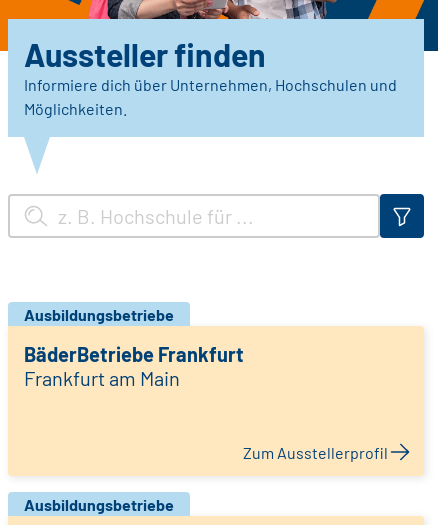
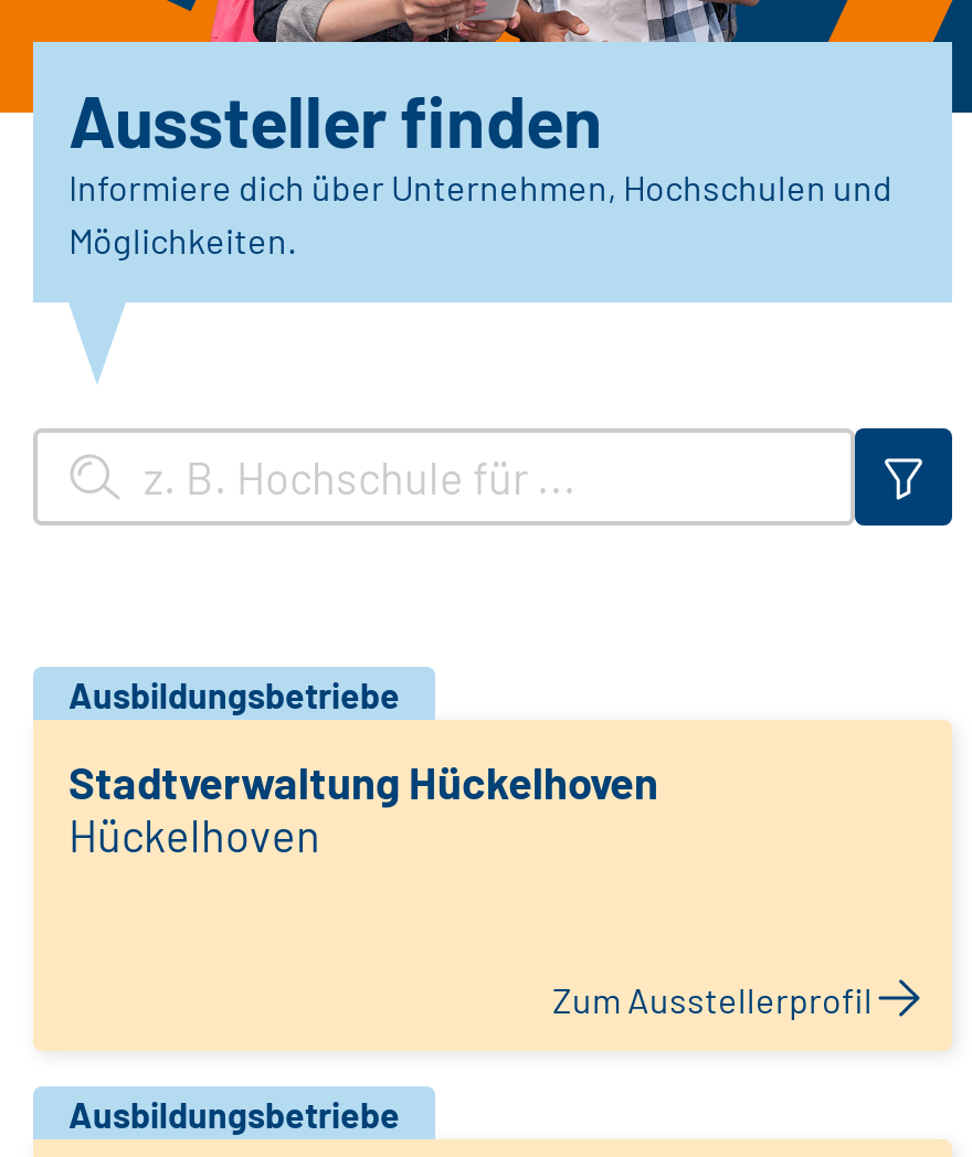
- BäderBetriebe Frankfurt
- Frankfurt am Main
+ Stadtverwaltung Hückelhoven
+ Hückelhoven
